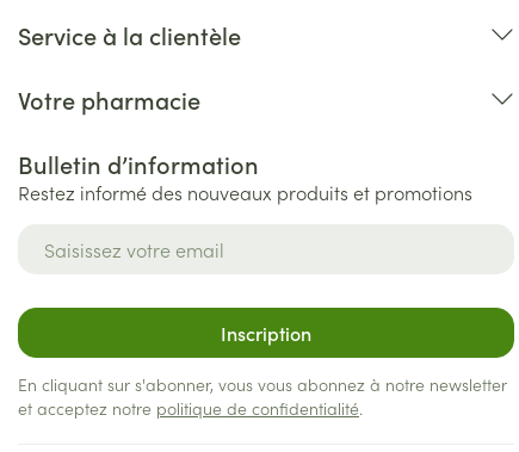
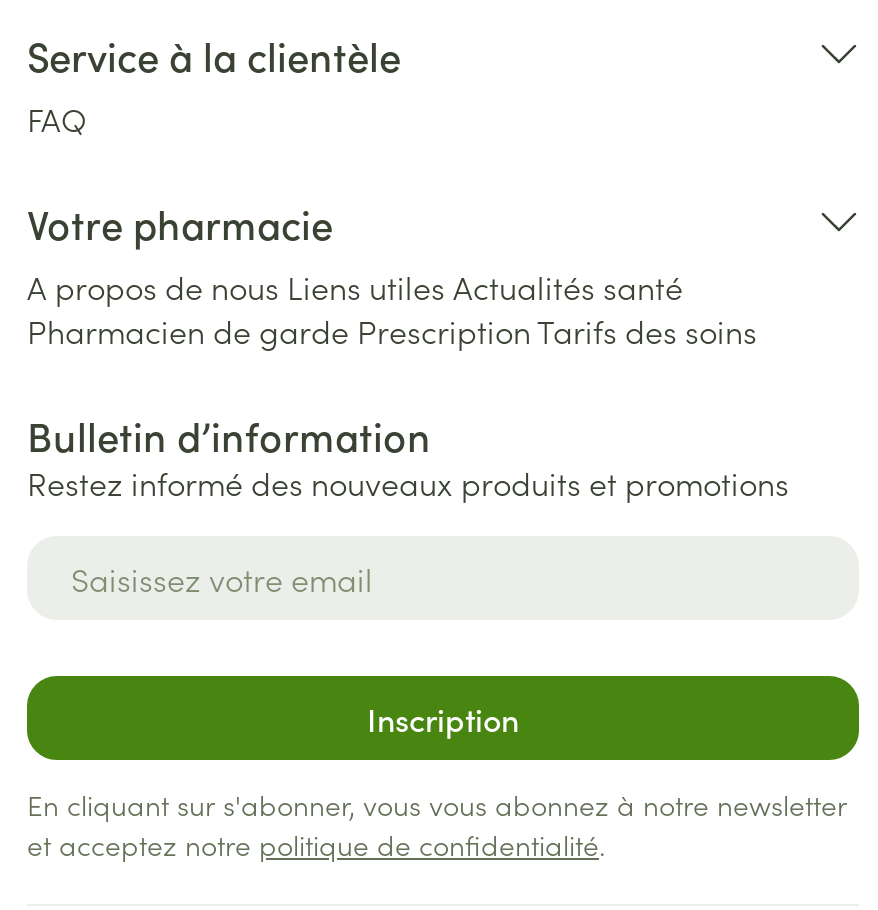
+ FAQ

+ A propos de nous Liens utiles Actualités santé
+ Pharmacien de garde Prescription Tarifs des soins
